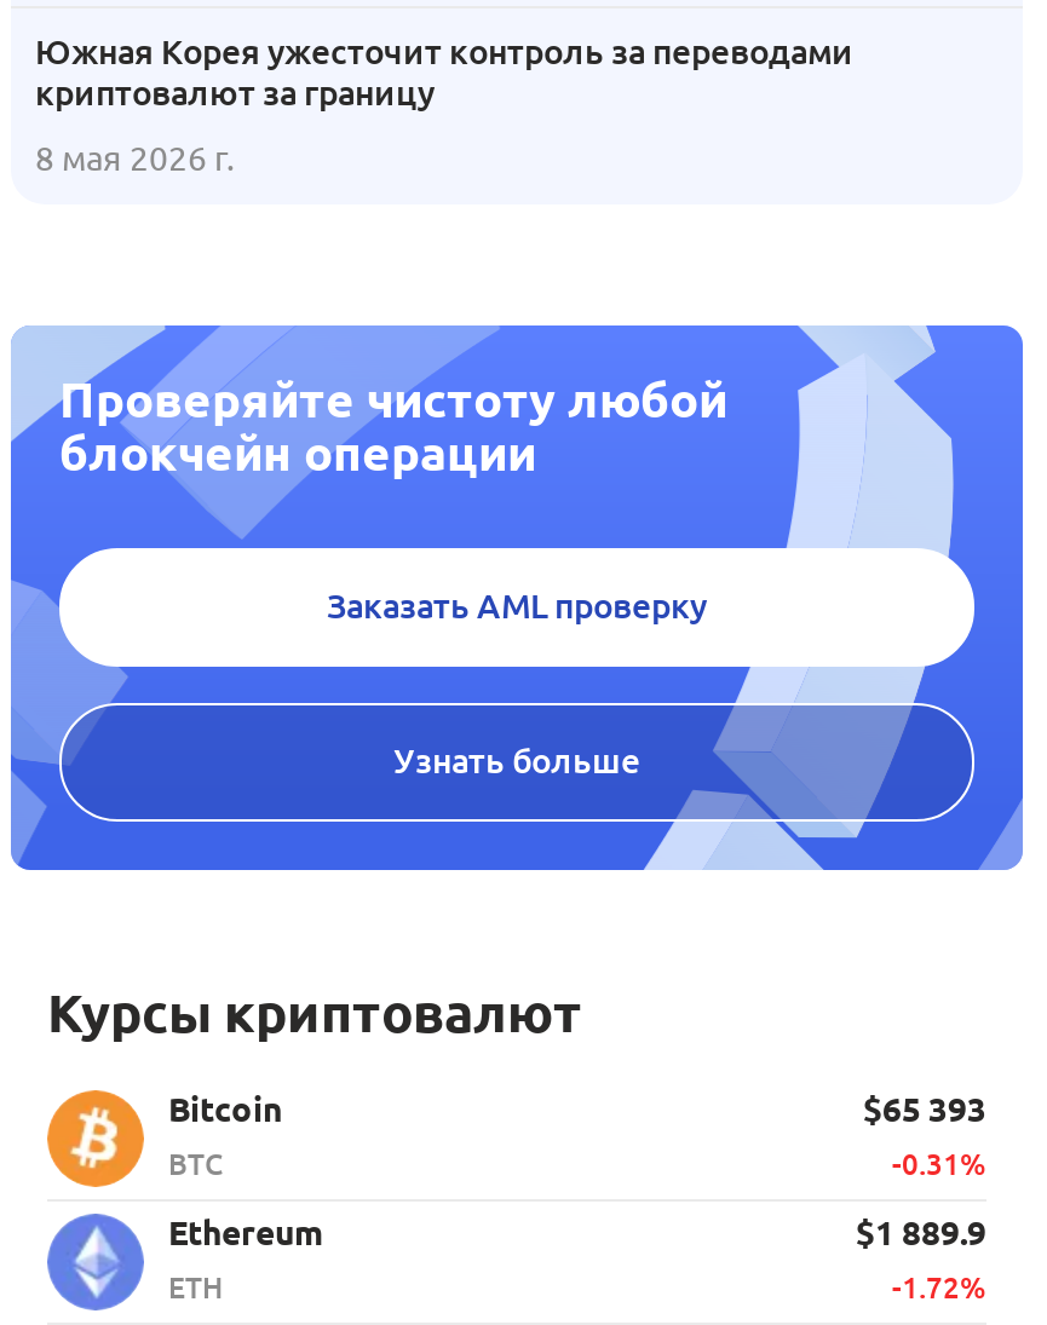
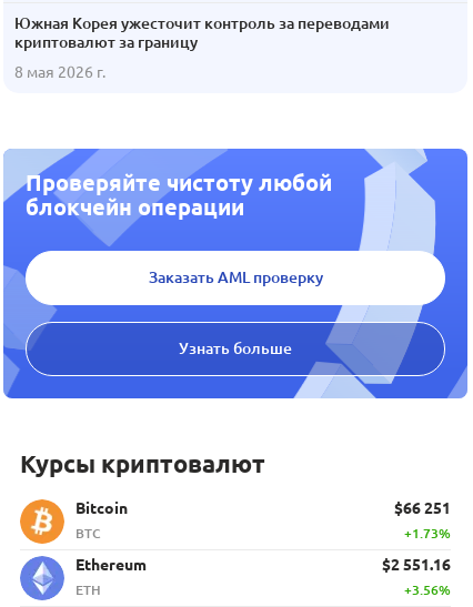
- $65 393
+ $66 251

- -0.31%
+ +1.73%

- $1 889.9
+ $2 551.16

- -1.72%
+ +3.56%
